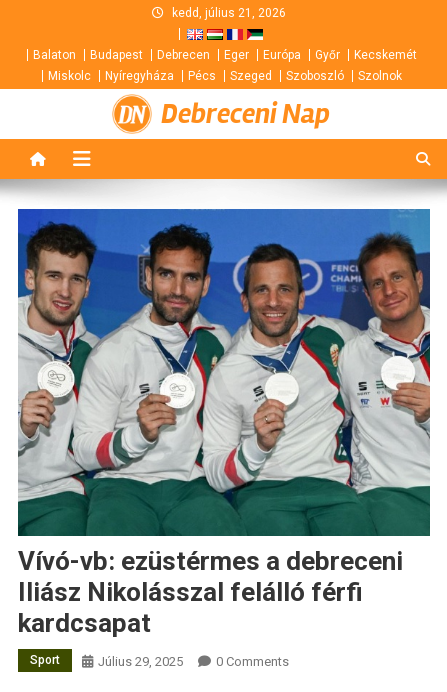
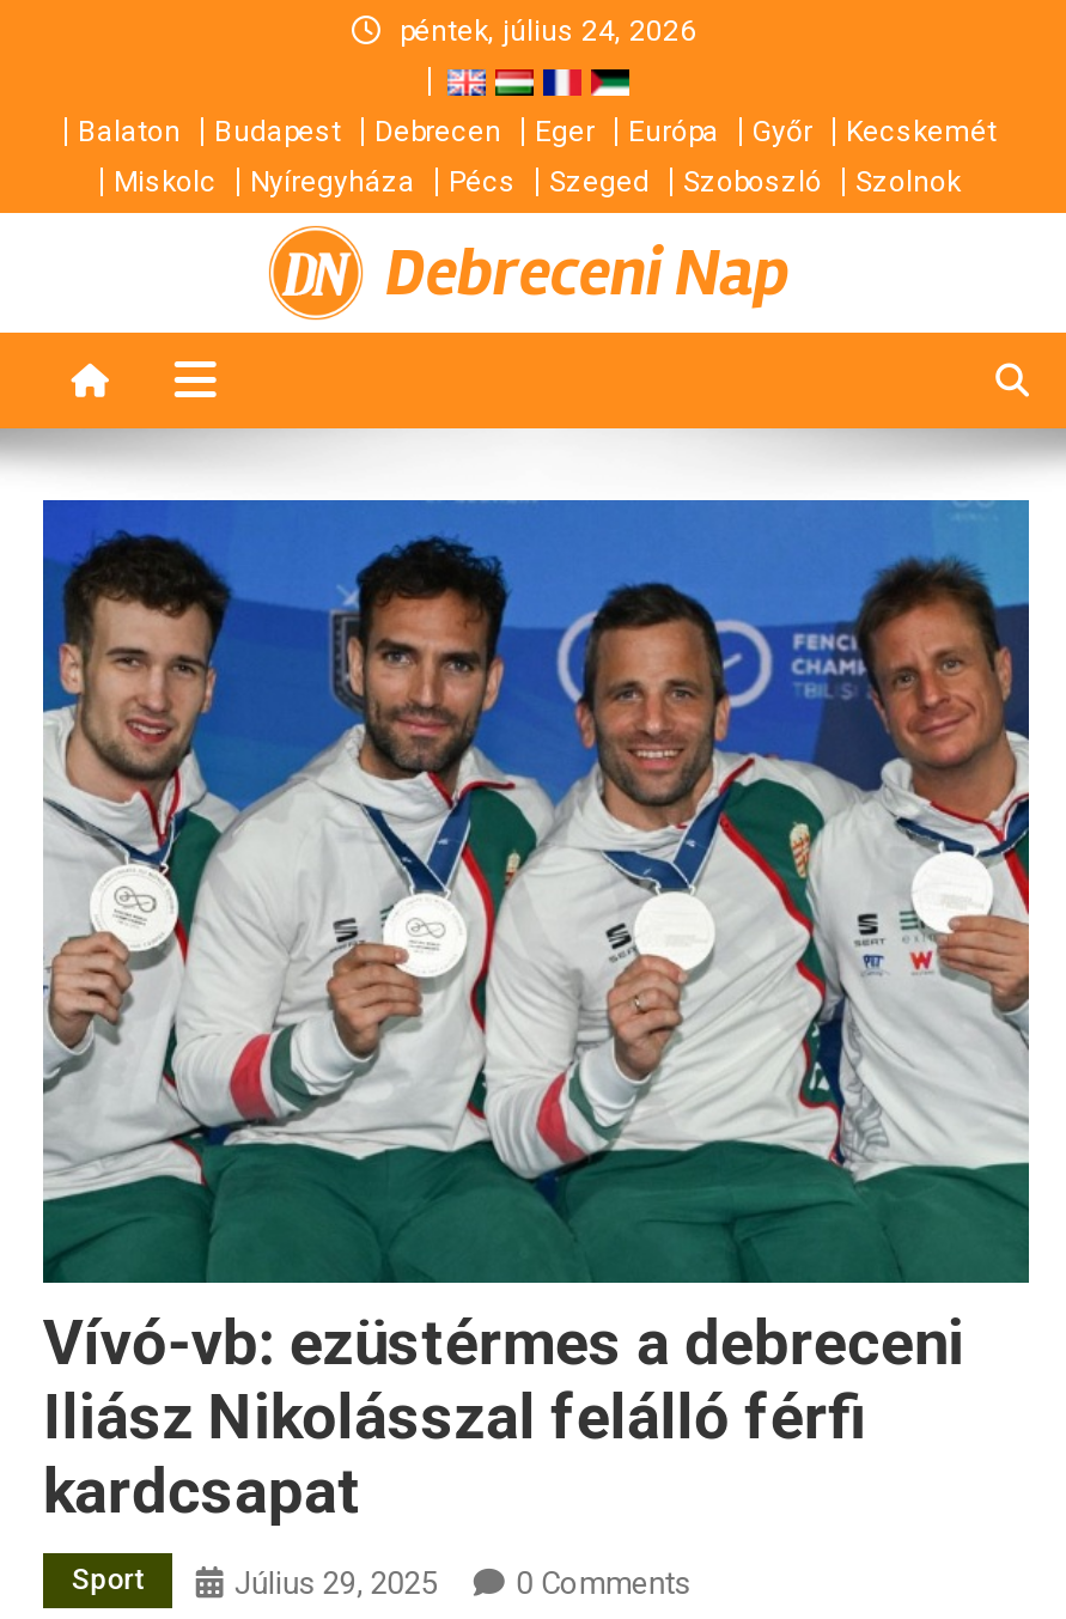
- kedd, július 21, 2026
+ péntek, július 24, 2026
